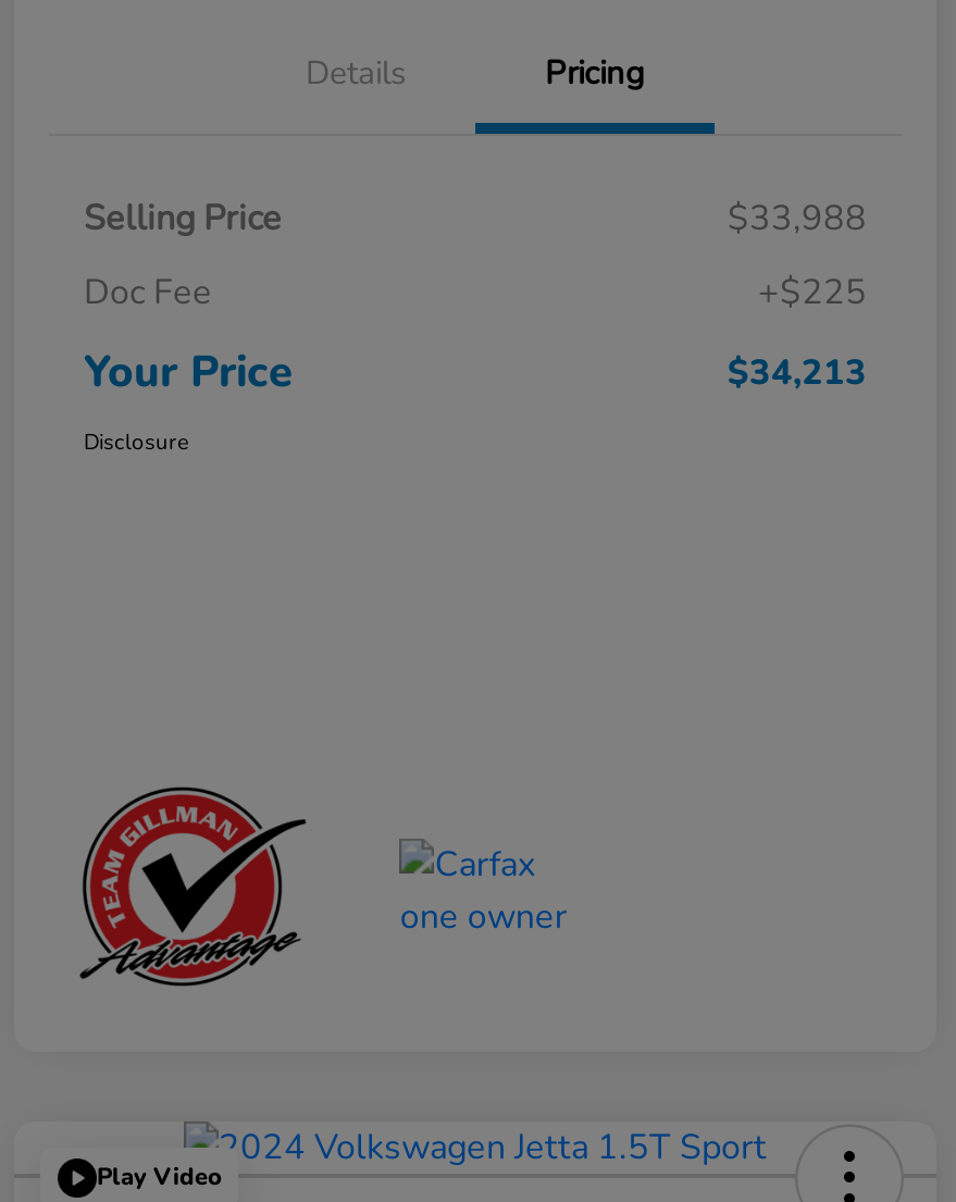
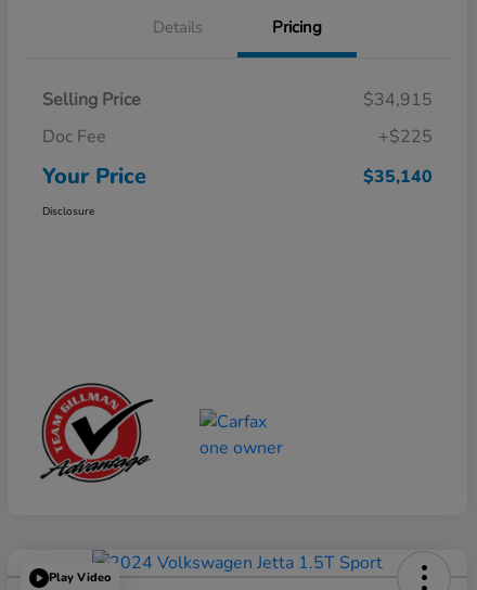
- $33,988
+ $34,915

- $34,213
+ $35,140
